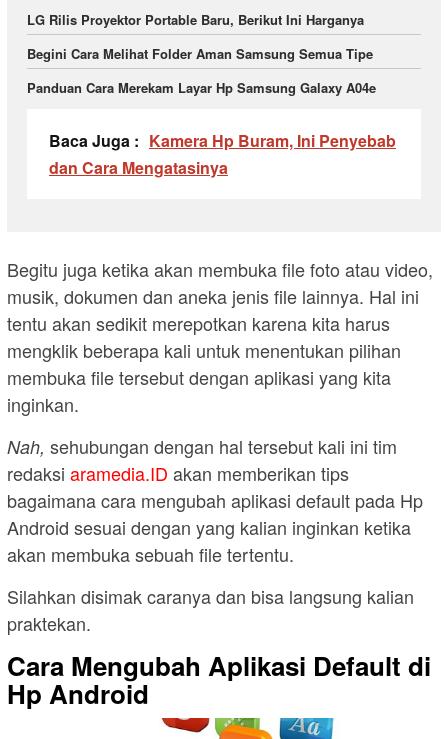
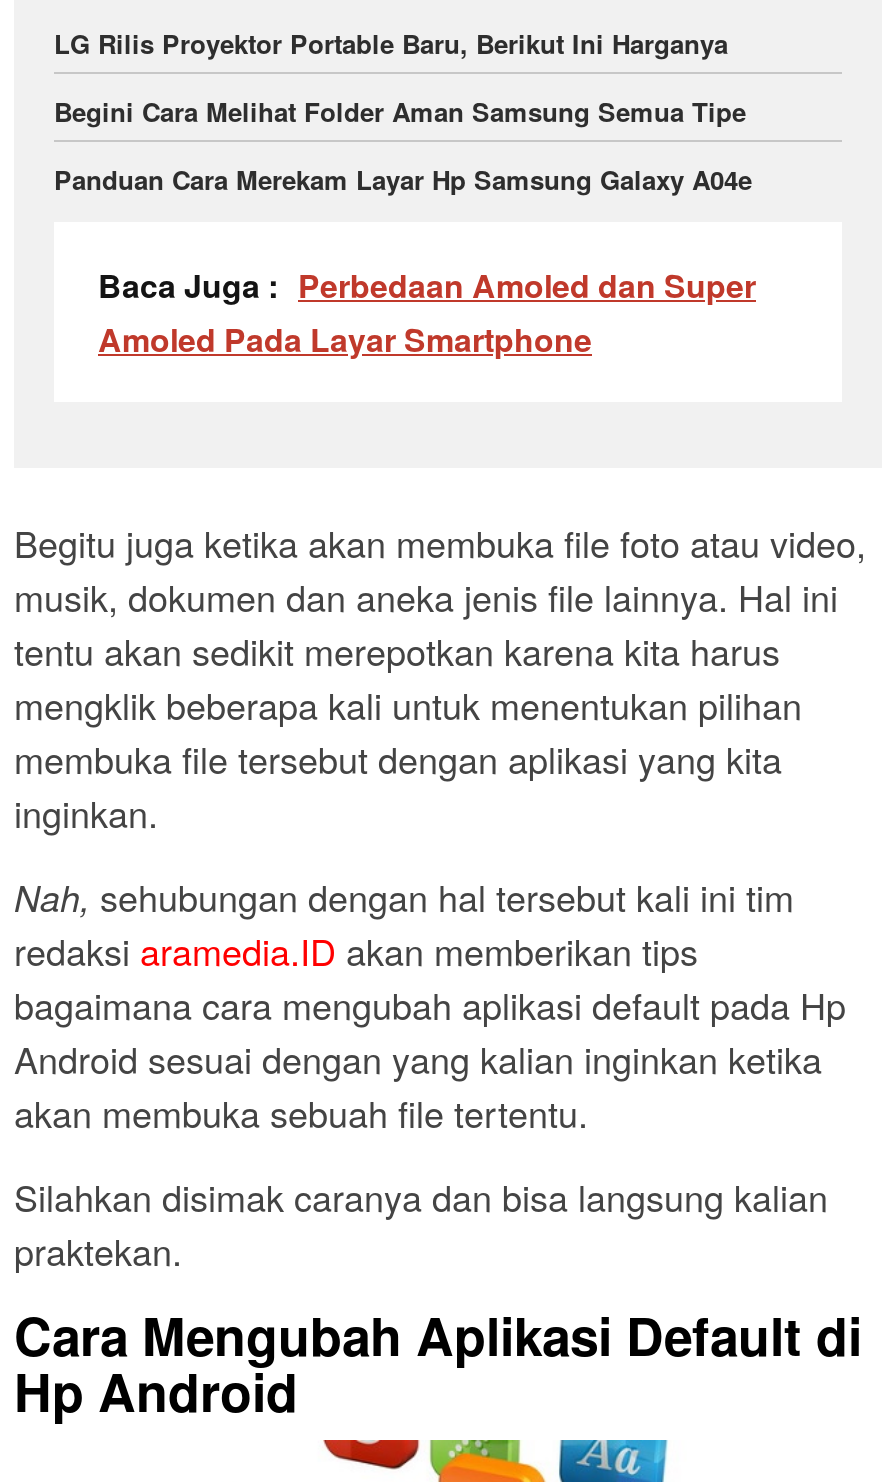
- Baca Juga : Kamera Hp Buram, Ini Penyebab
- dan Cara Mengatasinya
+ Baca Juga : Perbedaan Amoled dan Super
+ Amoled Pada Layar Smartphone
